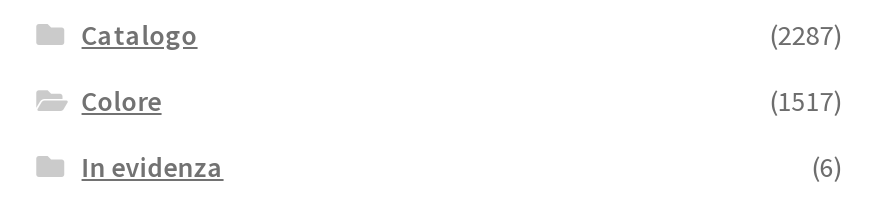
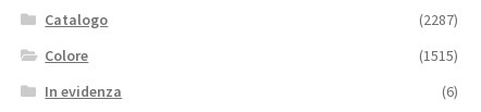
- (1517)
+ (1515)
